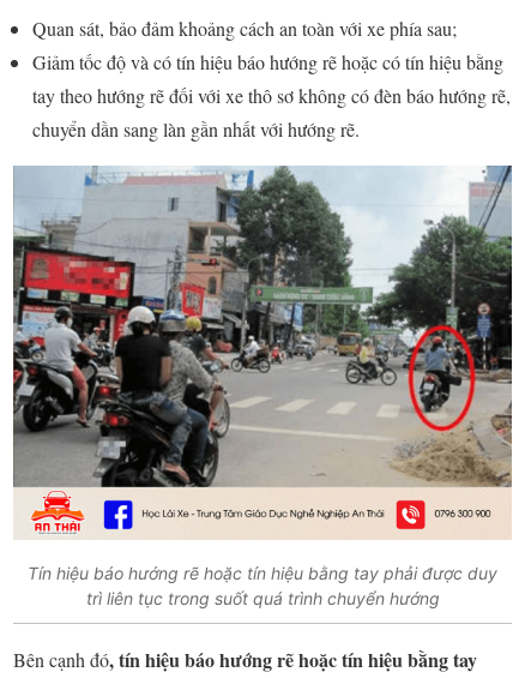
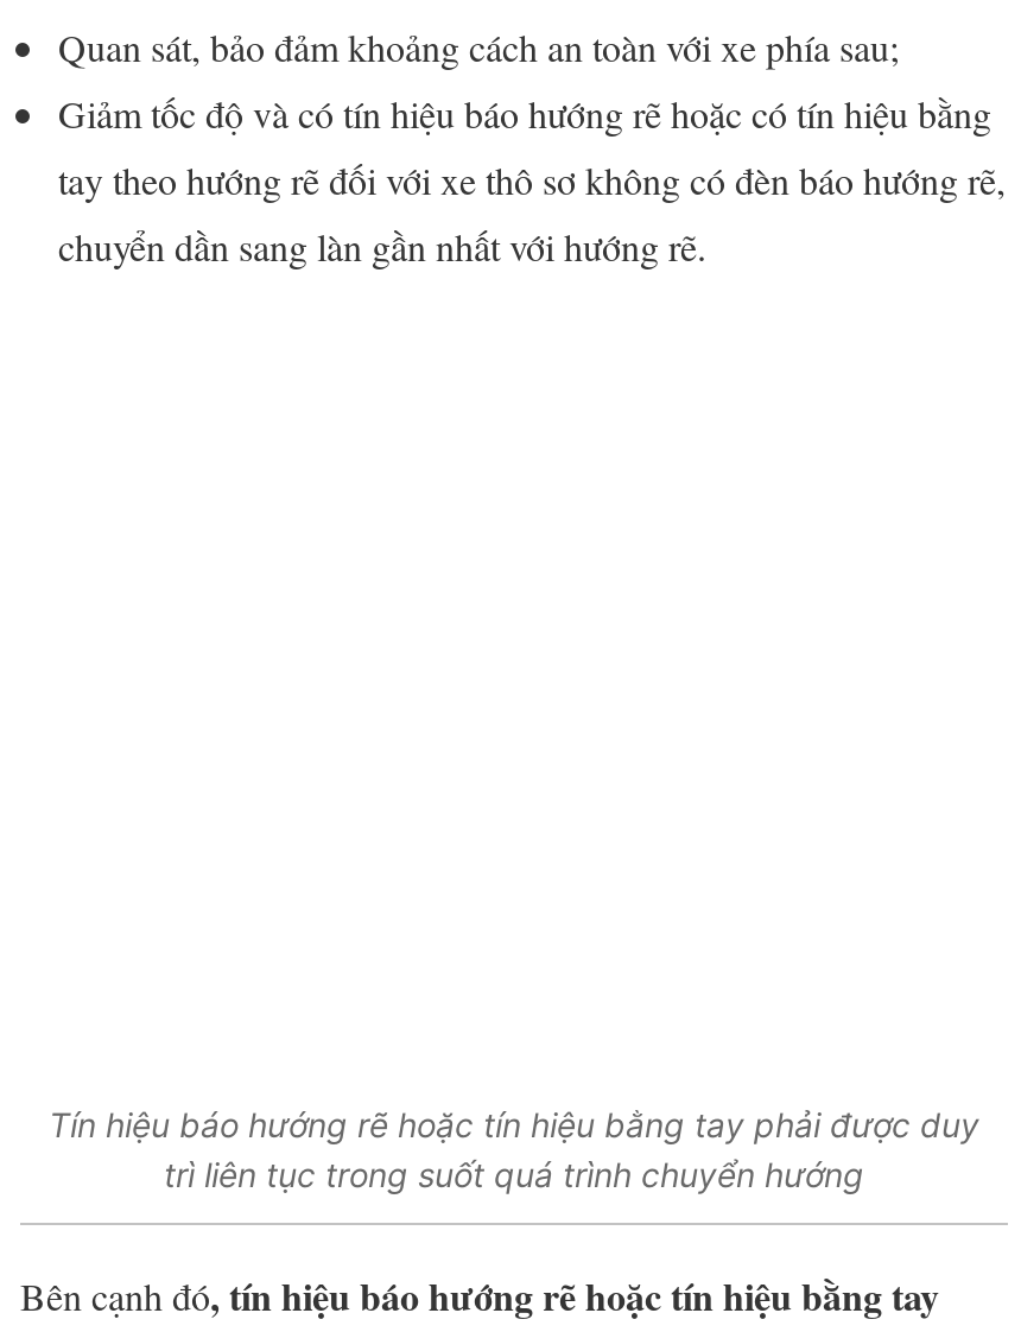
- [image]
